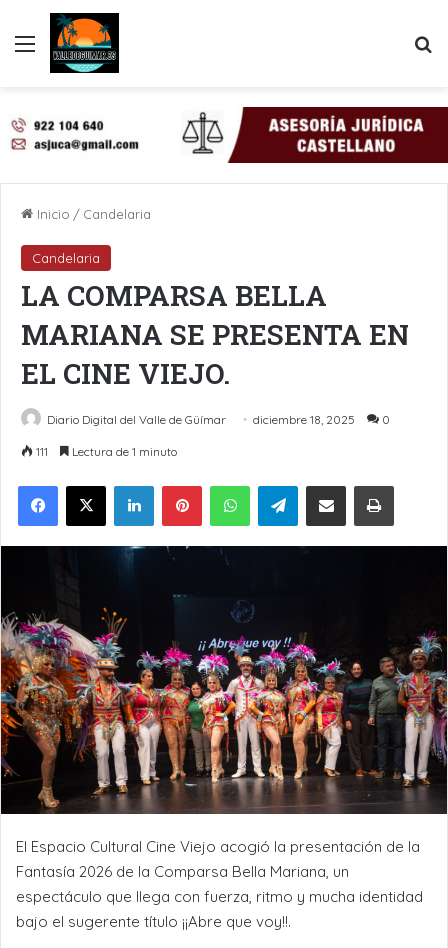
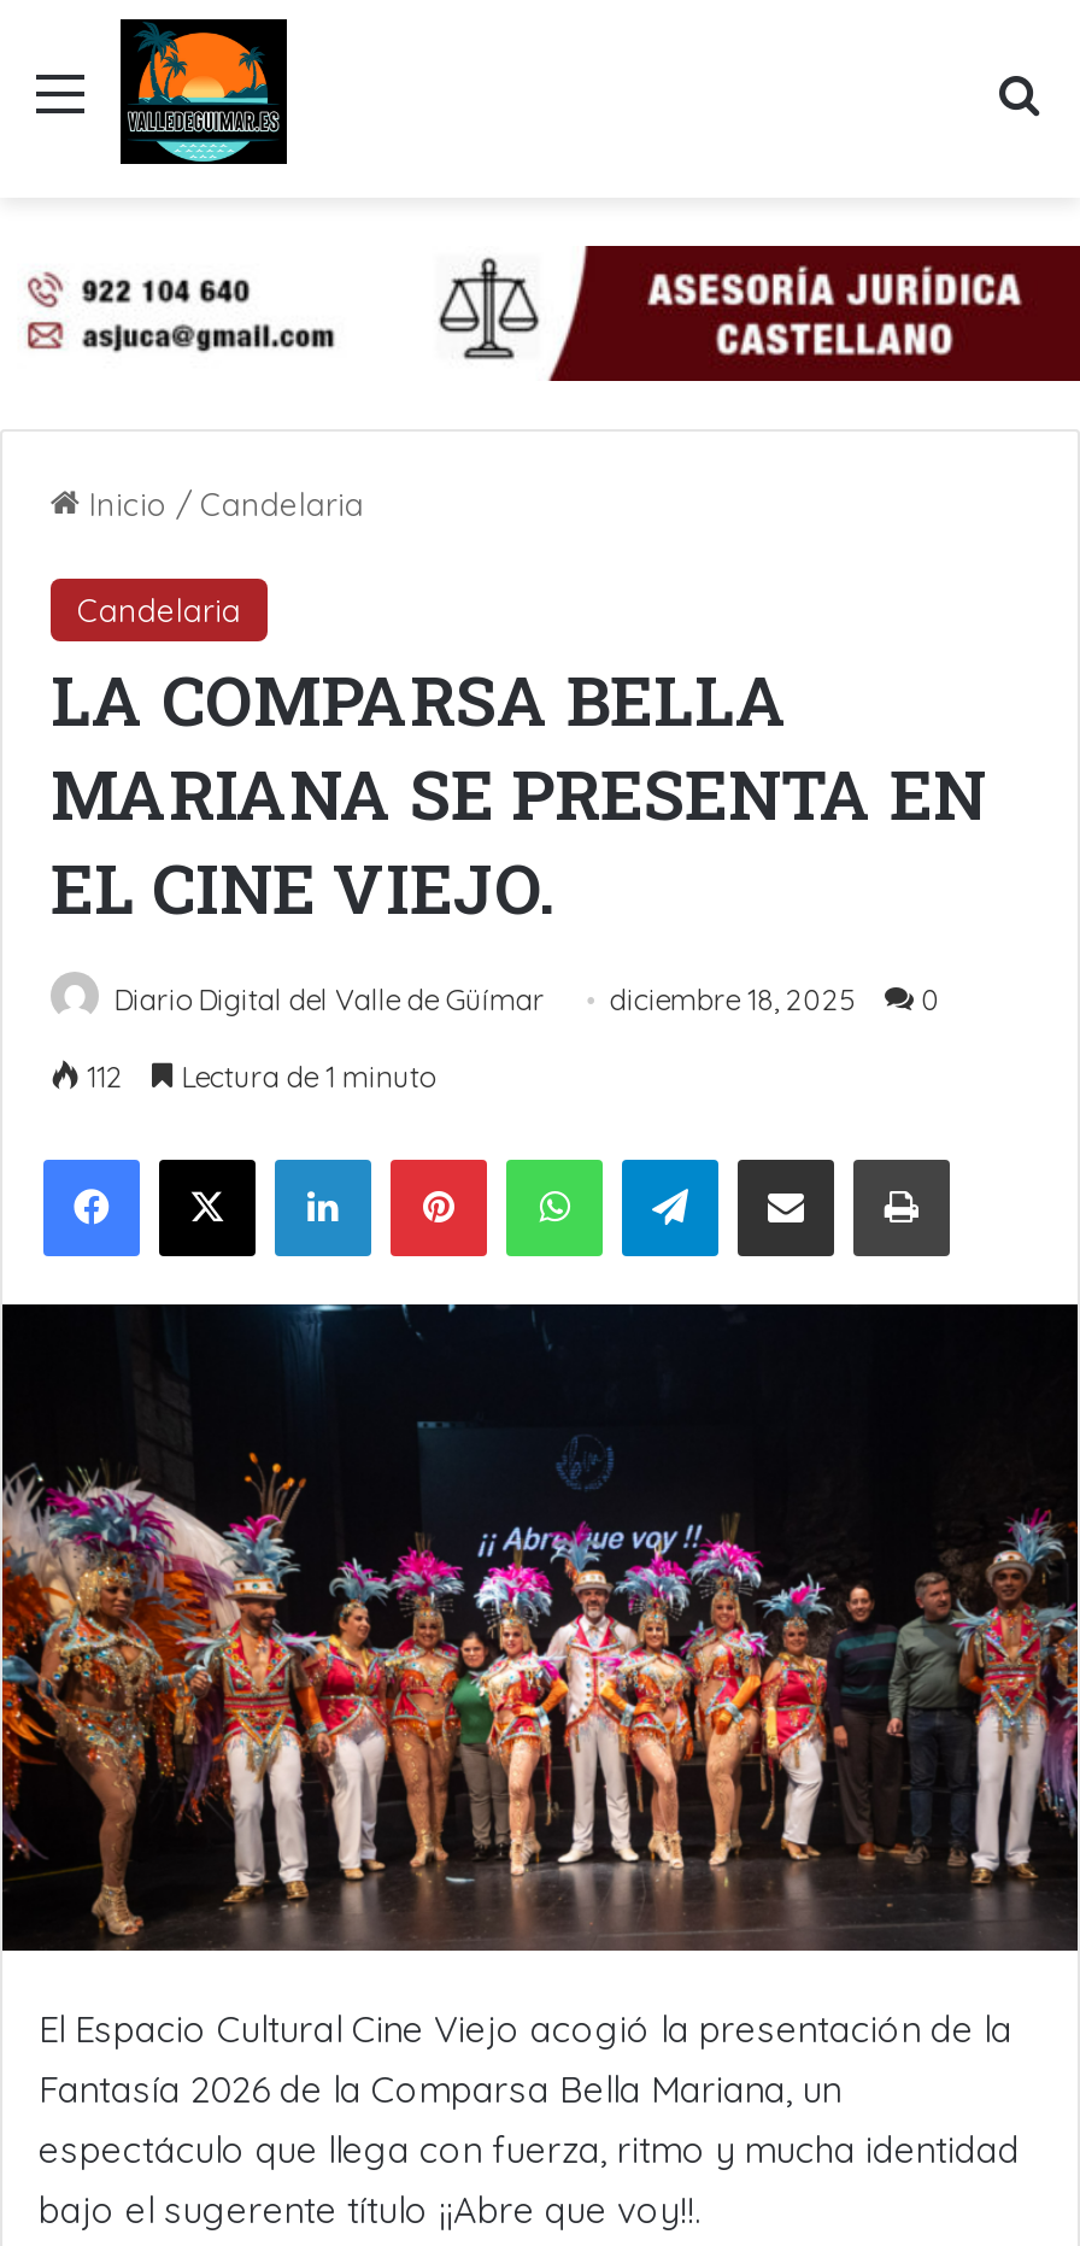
- 111 Lectura de 1 minuto
+ 112 Lectura de 1 minuto
